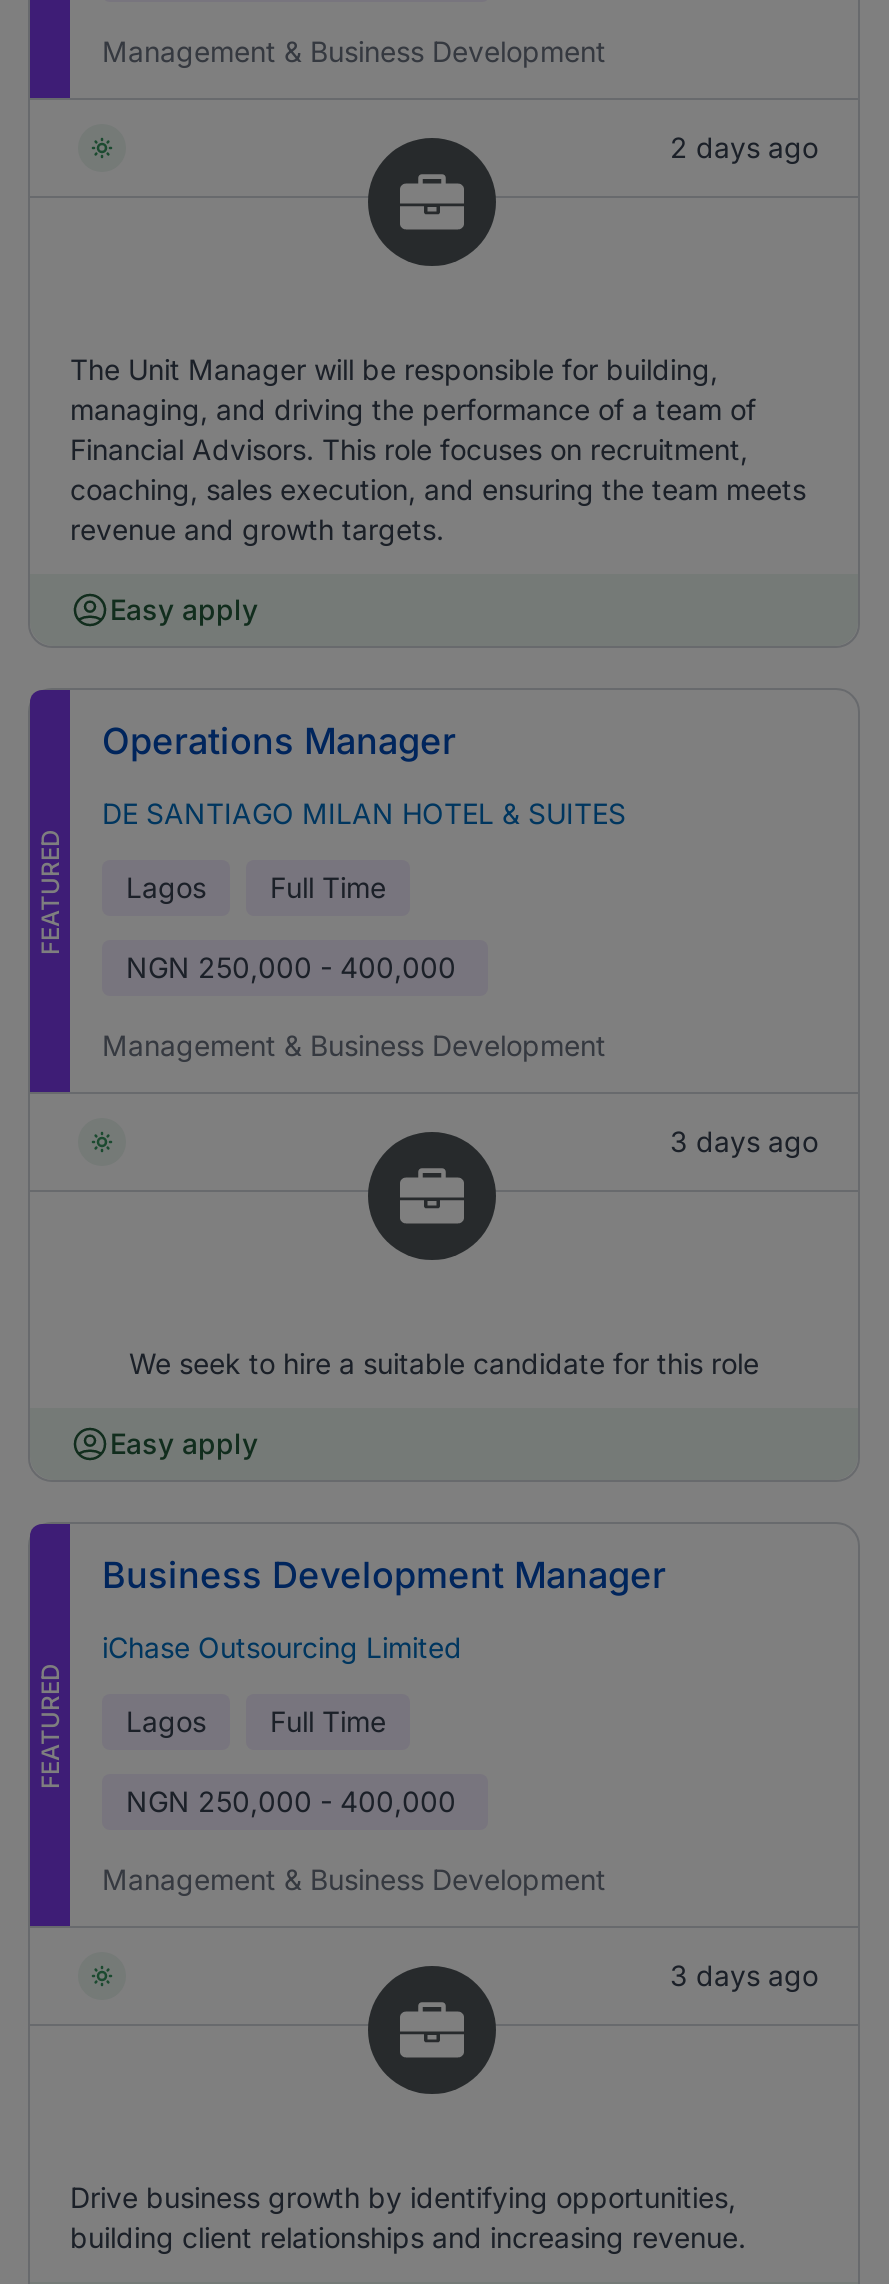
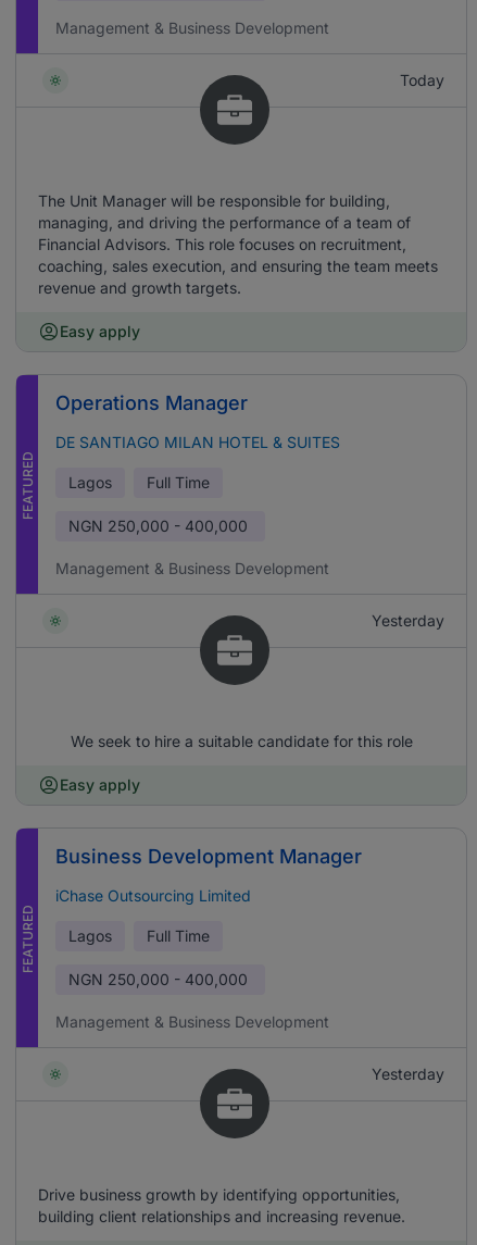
- 2 days ago
+ Today

- 3 days ago
+ Yesterday

- 3 days ago
+ Yesterday
